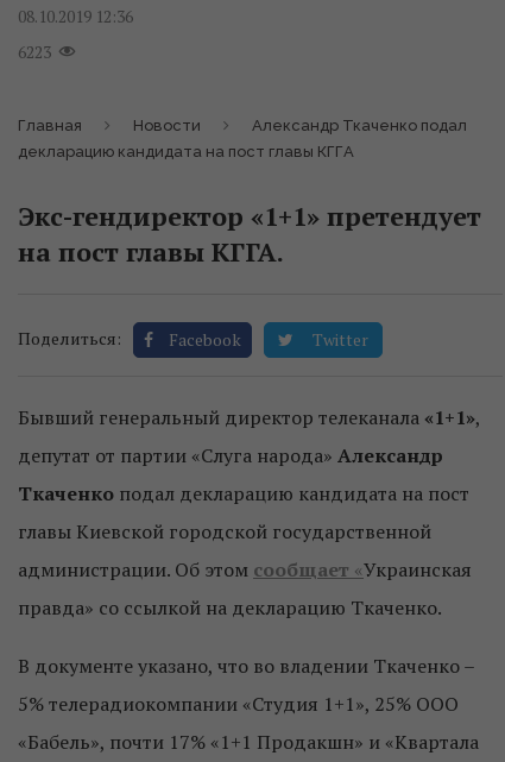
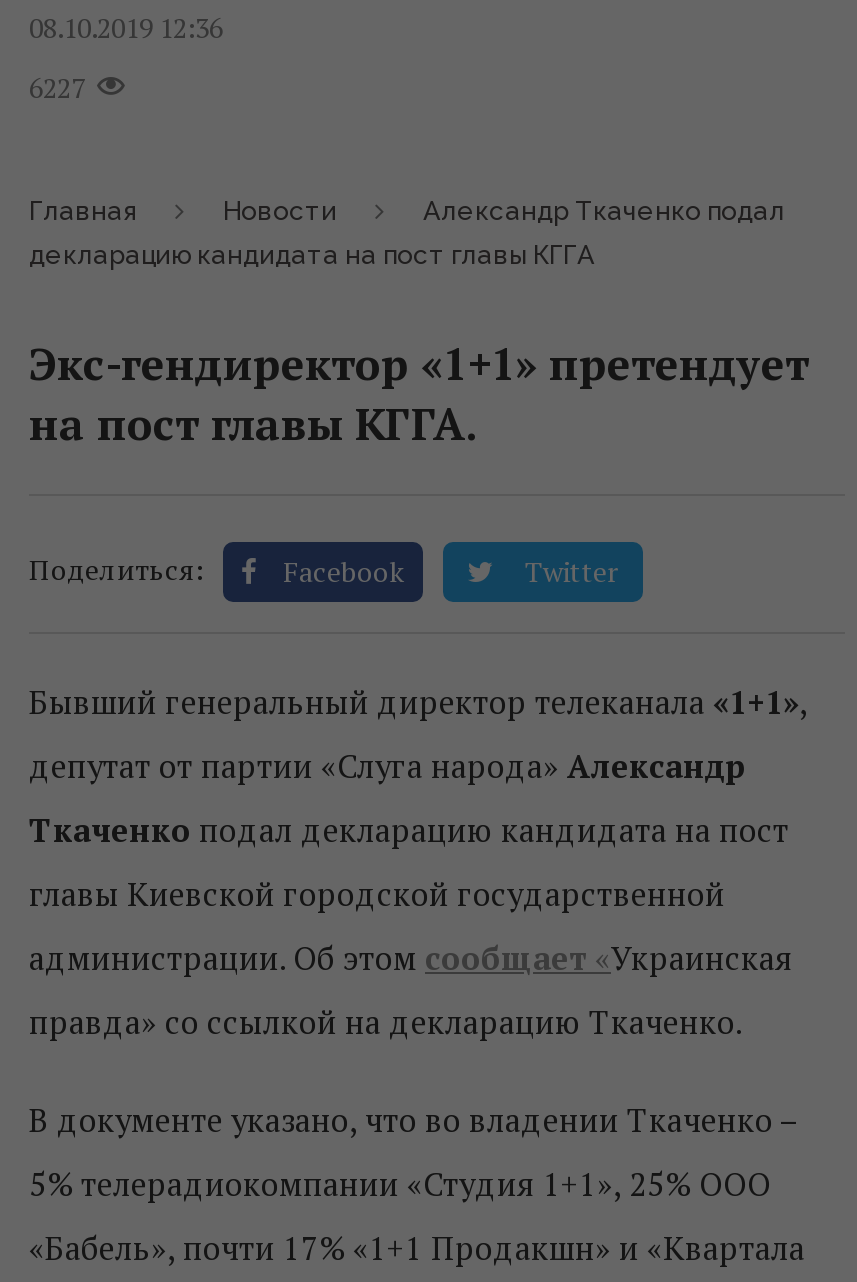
- 6223
+ 6227
